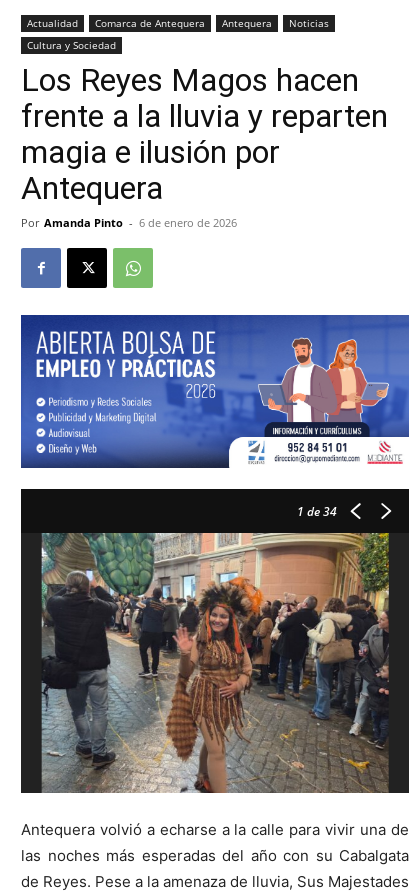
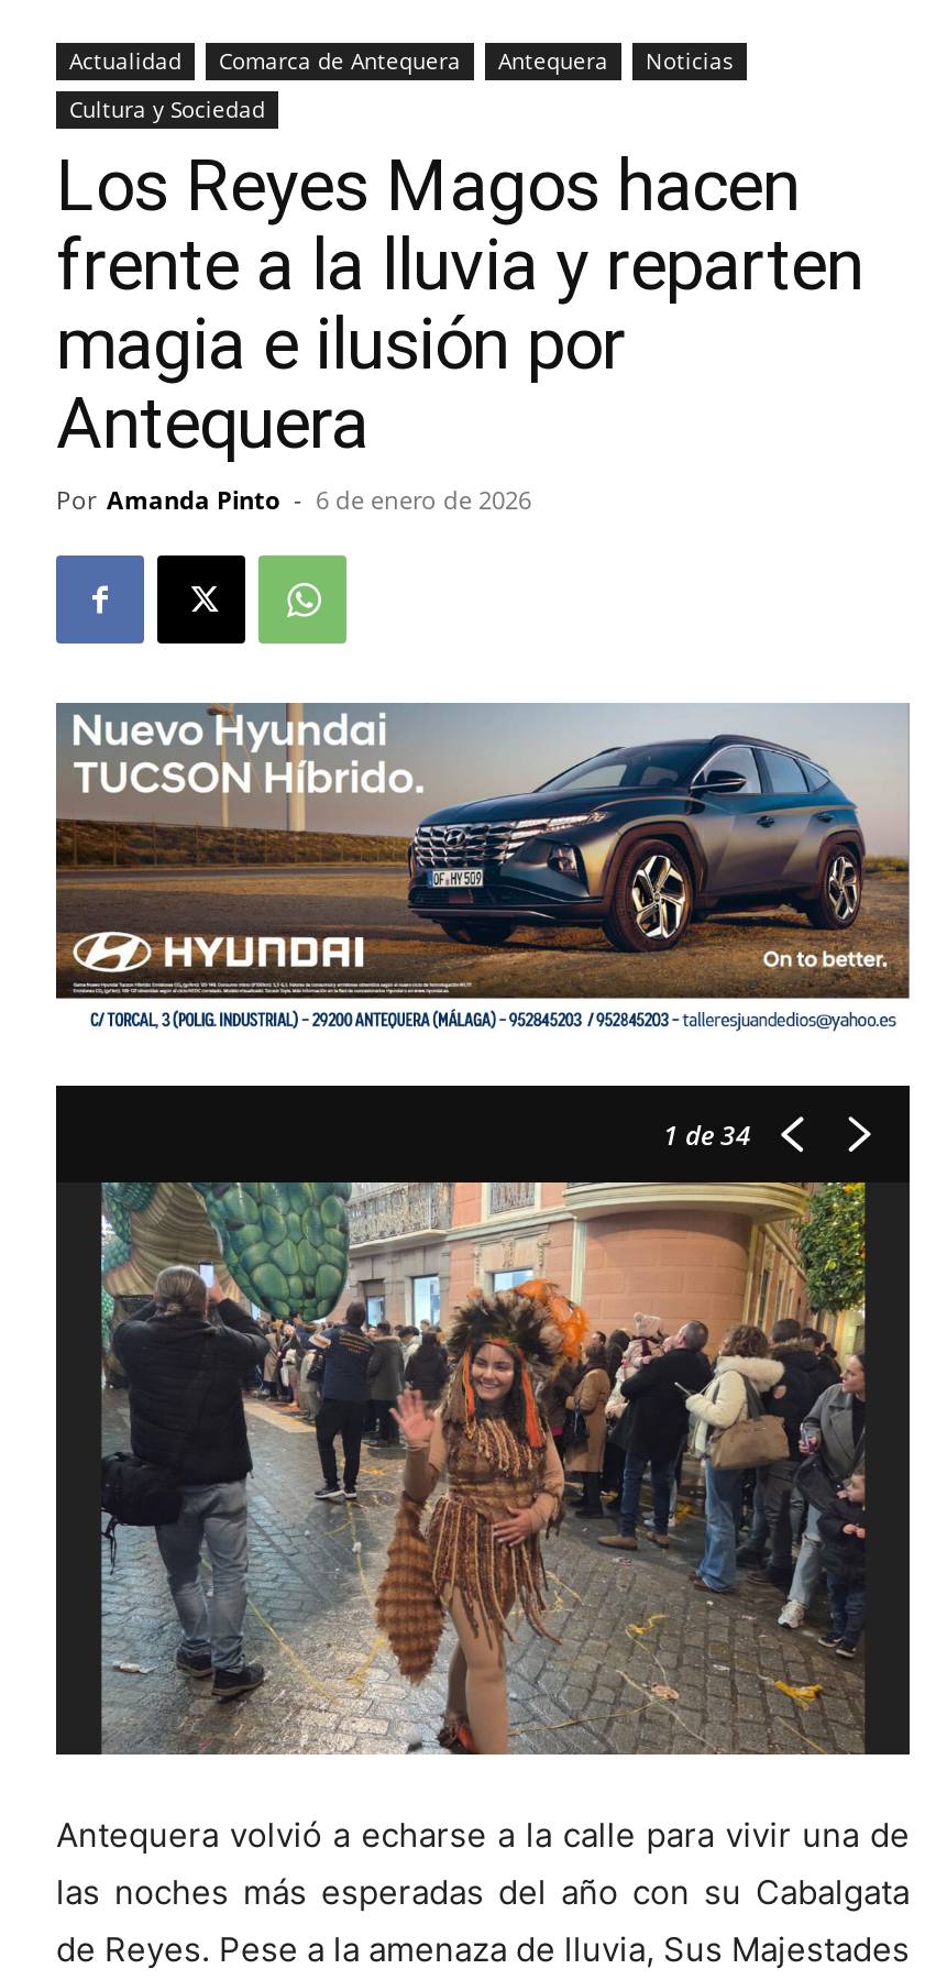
- [image]
+ [image]
